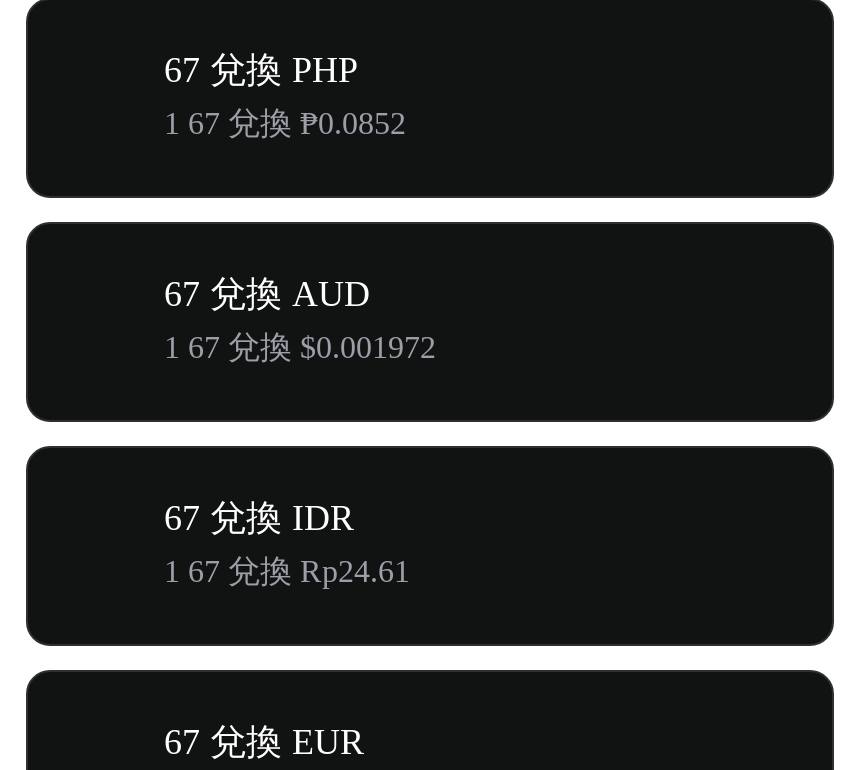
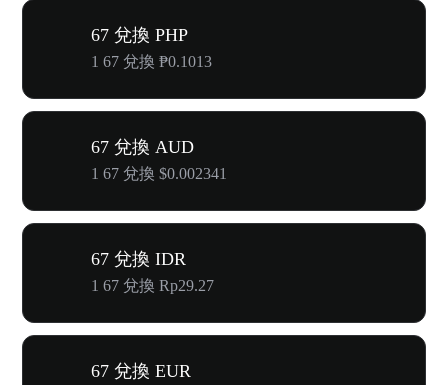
- 1 67 兌換 ₱0.0852
+ 1 67 兌換 ₱0.1013

- 1 67 兌換 $0.001972
+ 1 67 兌換 $0.002341

- 1 67 兌換 Rp24.61
+ 1 67 兌換 Rp29.27
